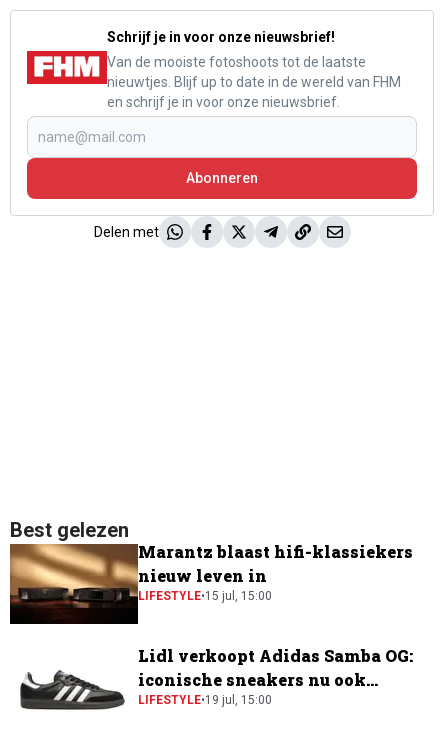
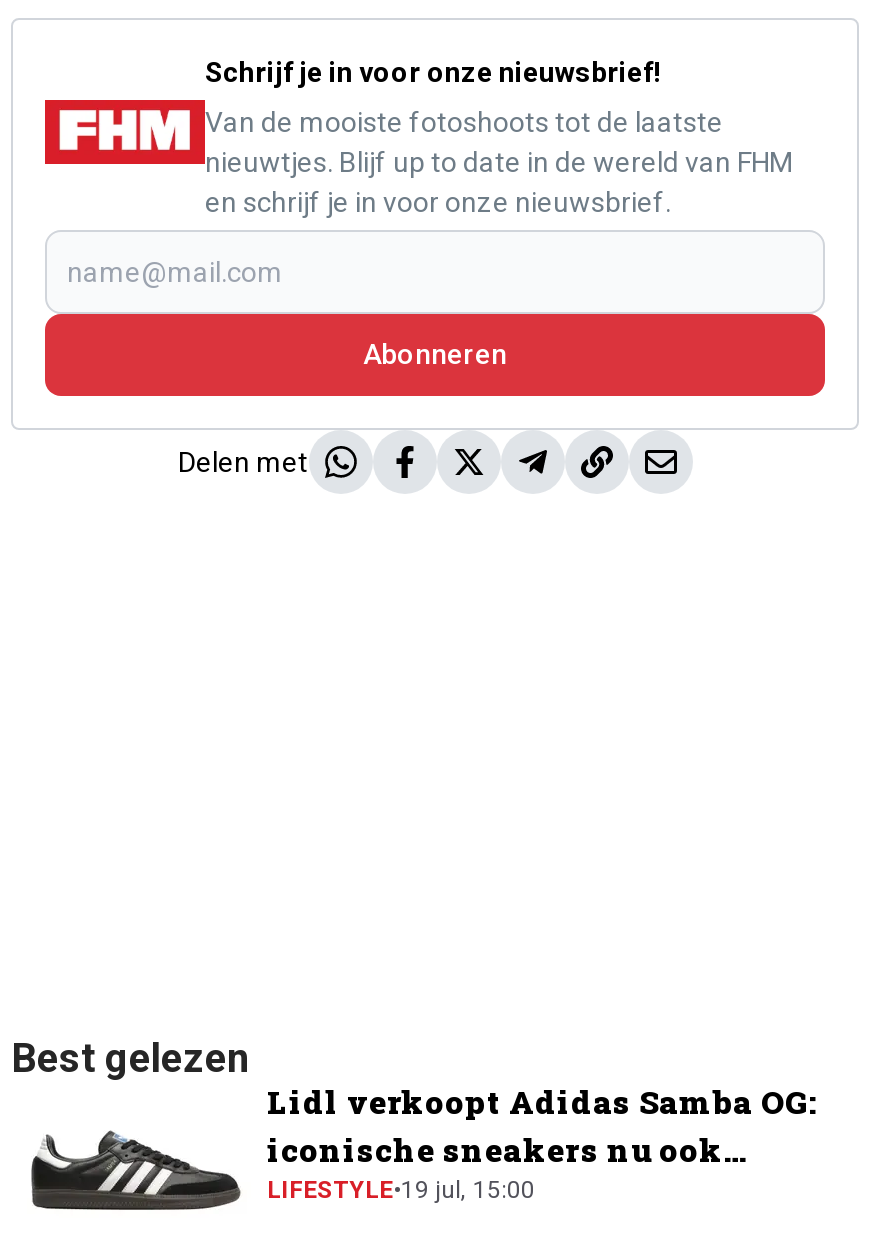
- [image]
- Marantz blaast hifi-klassiekers
- nieuw leven in
- LIFESTYLE•15 jul, 15:00
